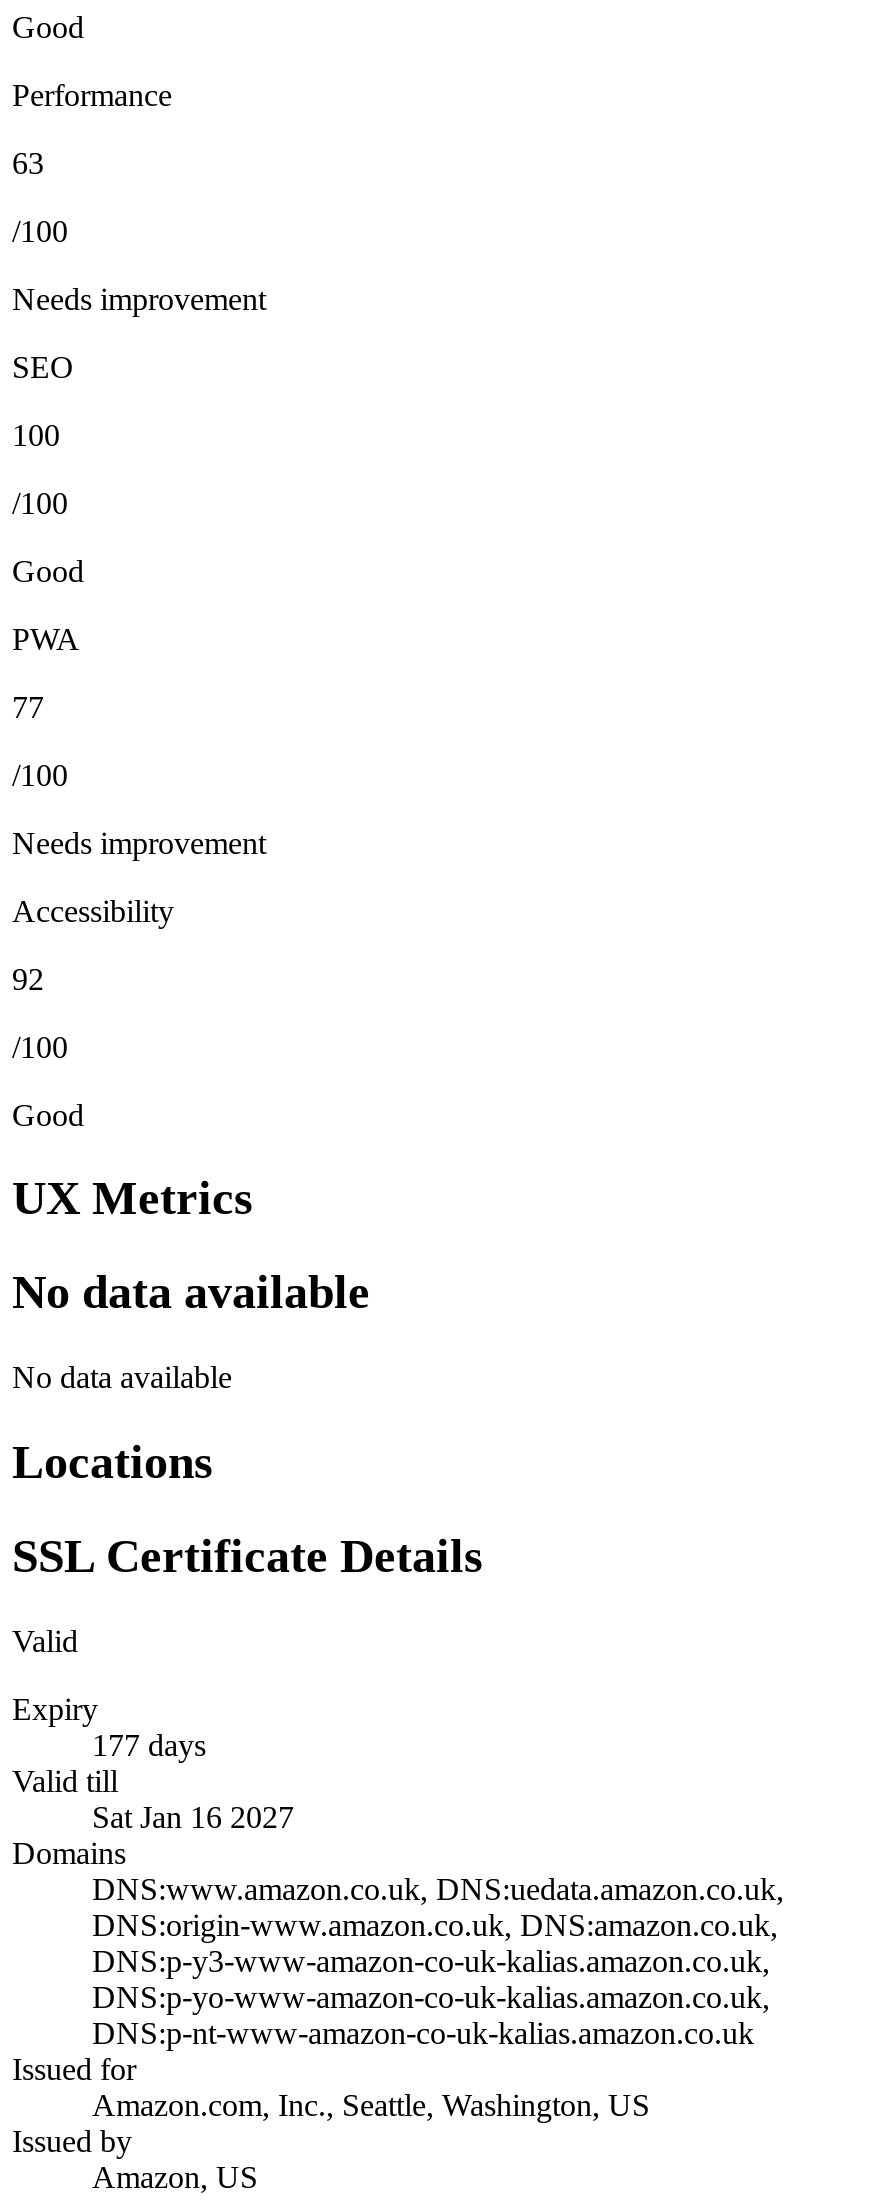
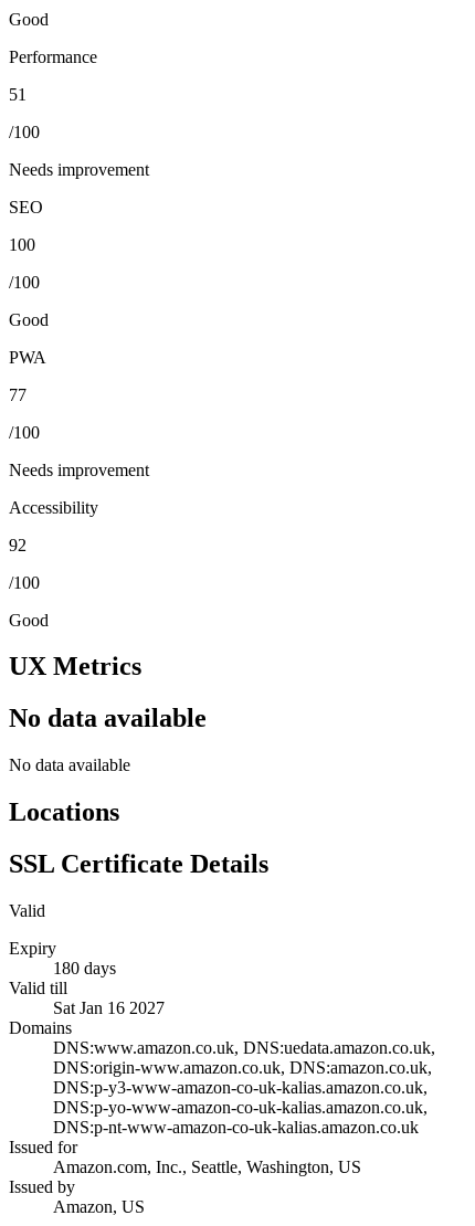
- 63
+ 51

- 177 days
+ 180 days
